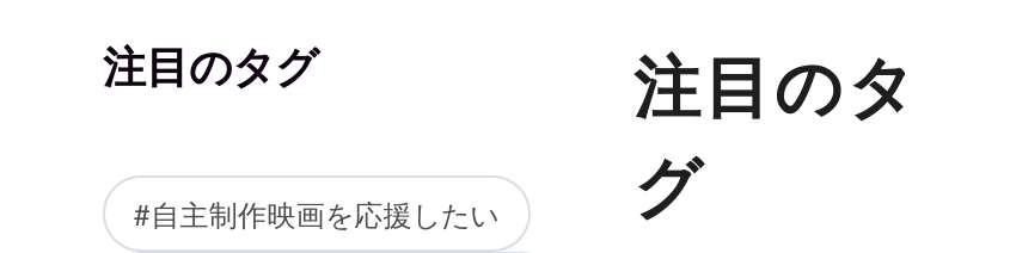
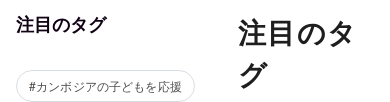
- #自主制作映画を応援したい
+ #カンボジアの子どもを応援
